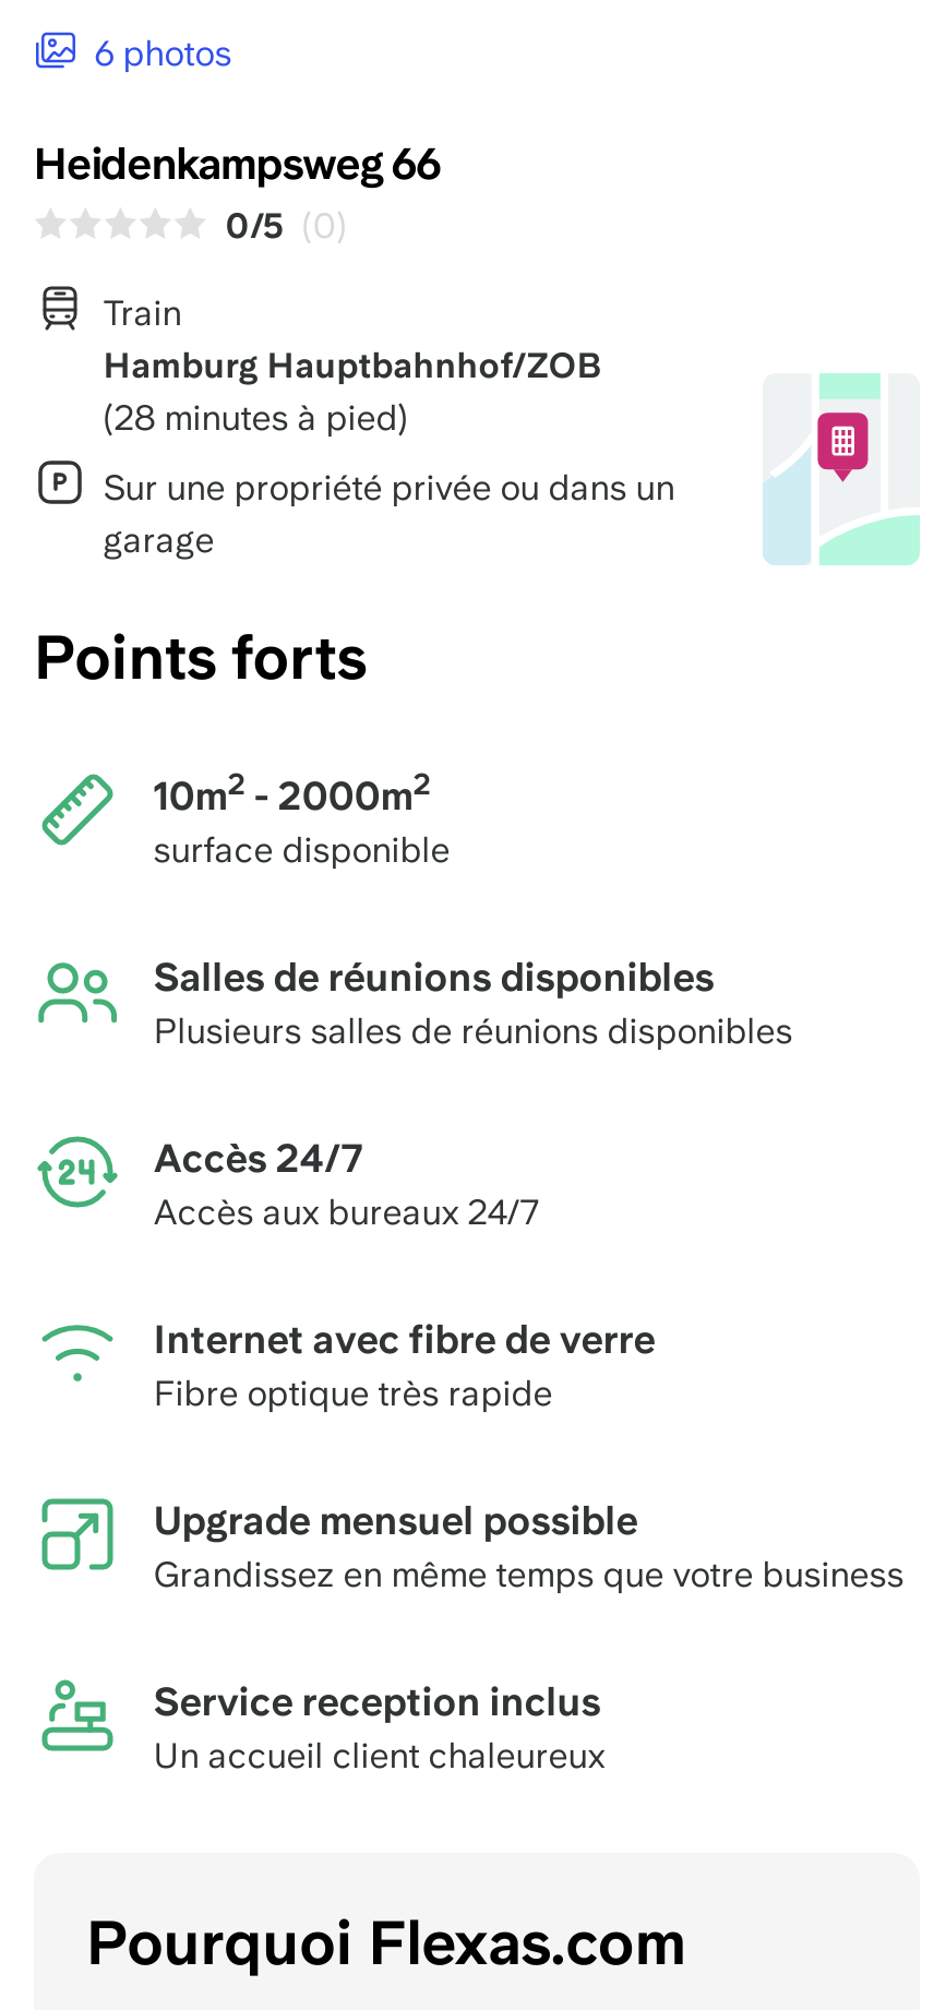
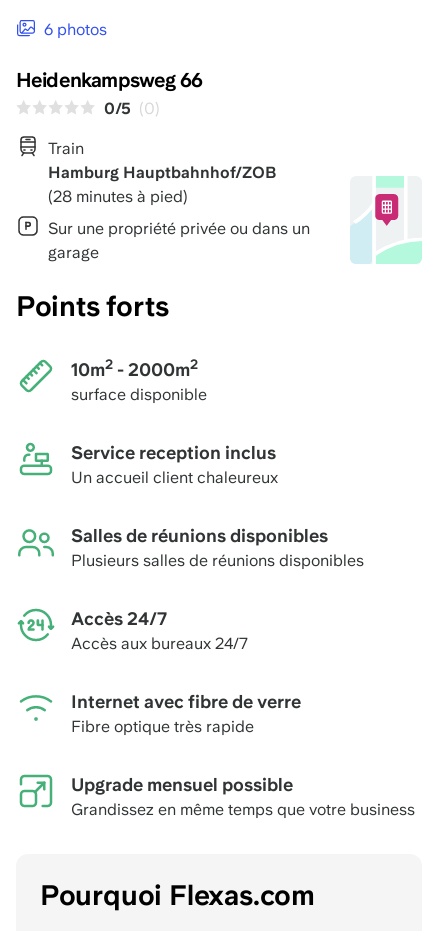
moved down: [image] | Salles de réunions disponibles | Plusieurs salles de réunions disponibles | ... | Upgrade mensuel possible | Grandissez en même temps que votre business

moved up: [image] | Service reception inclus | Un accueil client chaleureux
